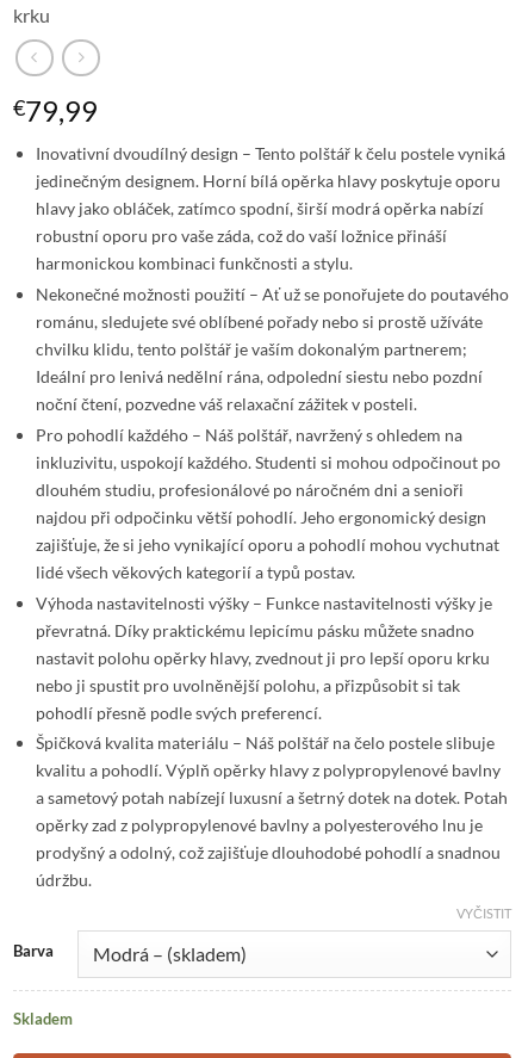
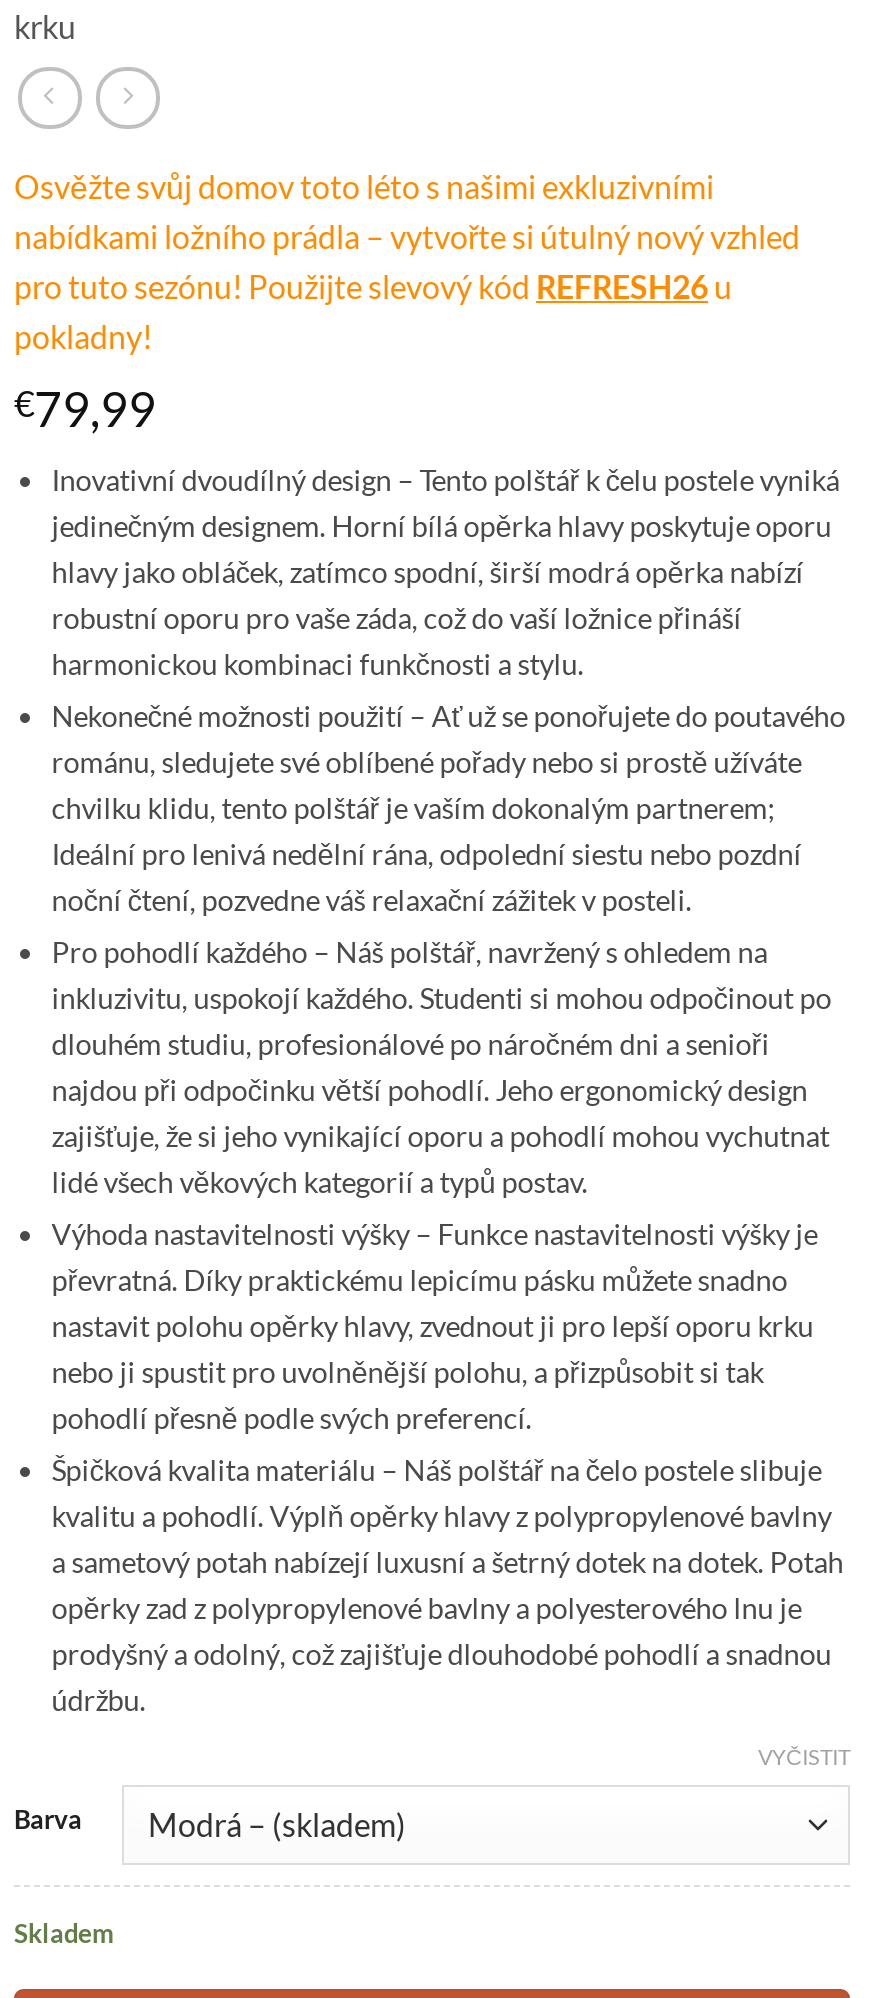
+ Osvěžte svůj domov toto léto s našimi exkluzivními
+ nabídkami ložního prádla – vytvořte si útulný nový vzhled
+ pro tuto sezónu! Použijte slevový kód REFRESH26 u
+ pokladny!
